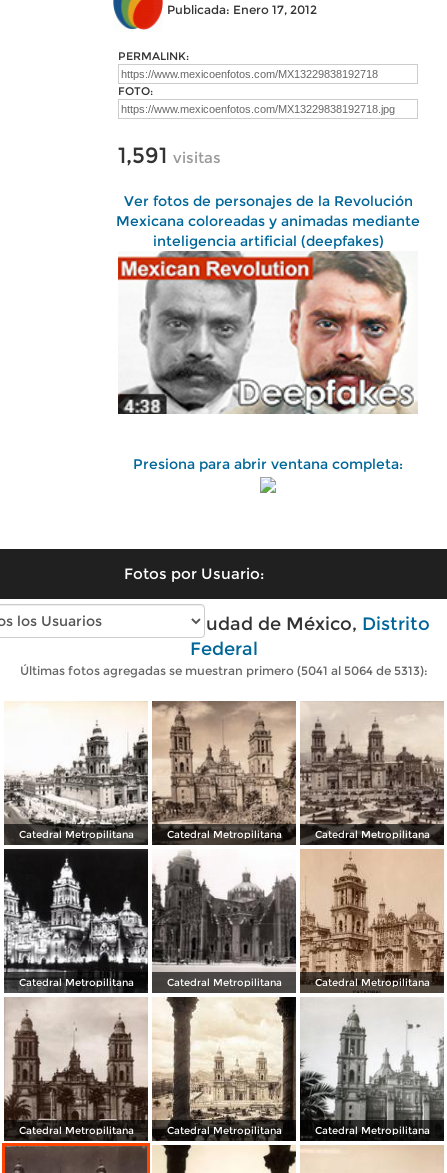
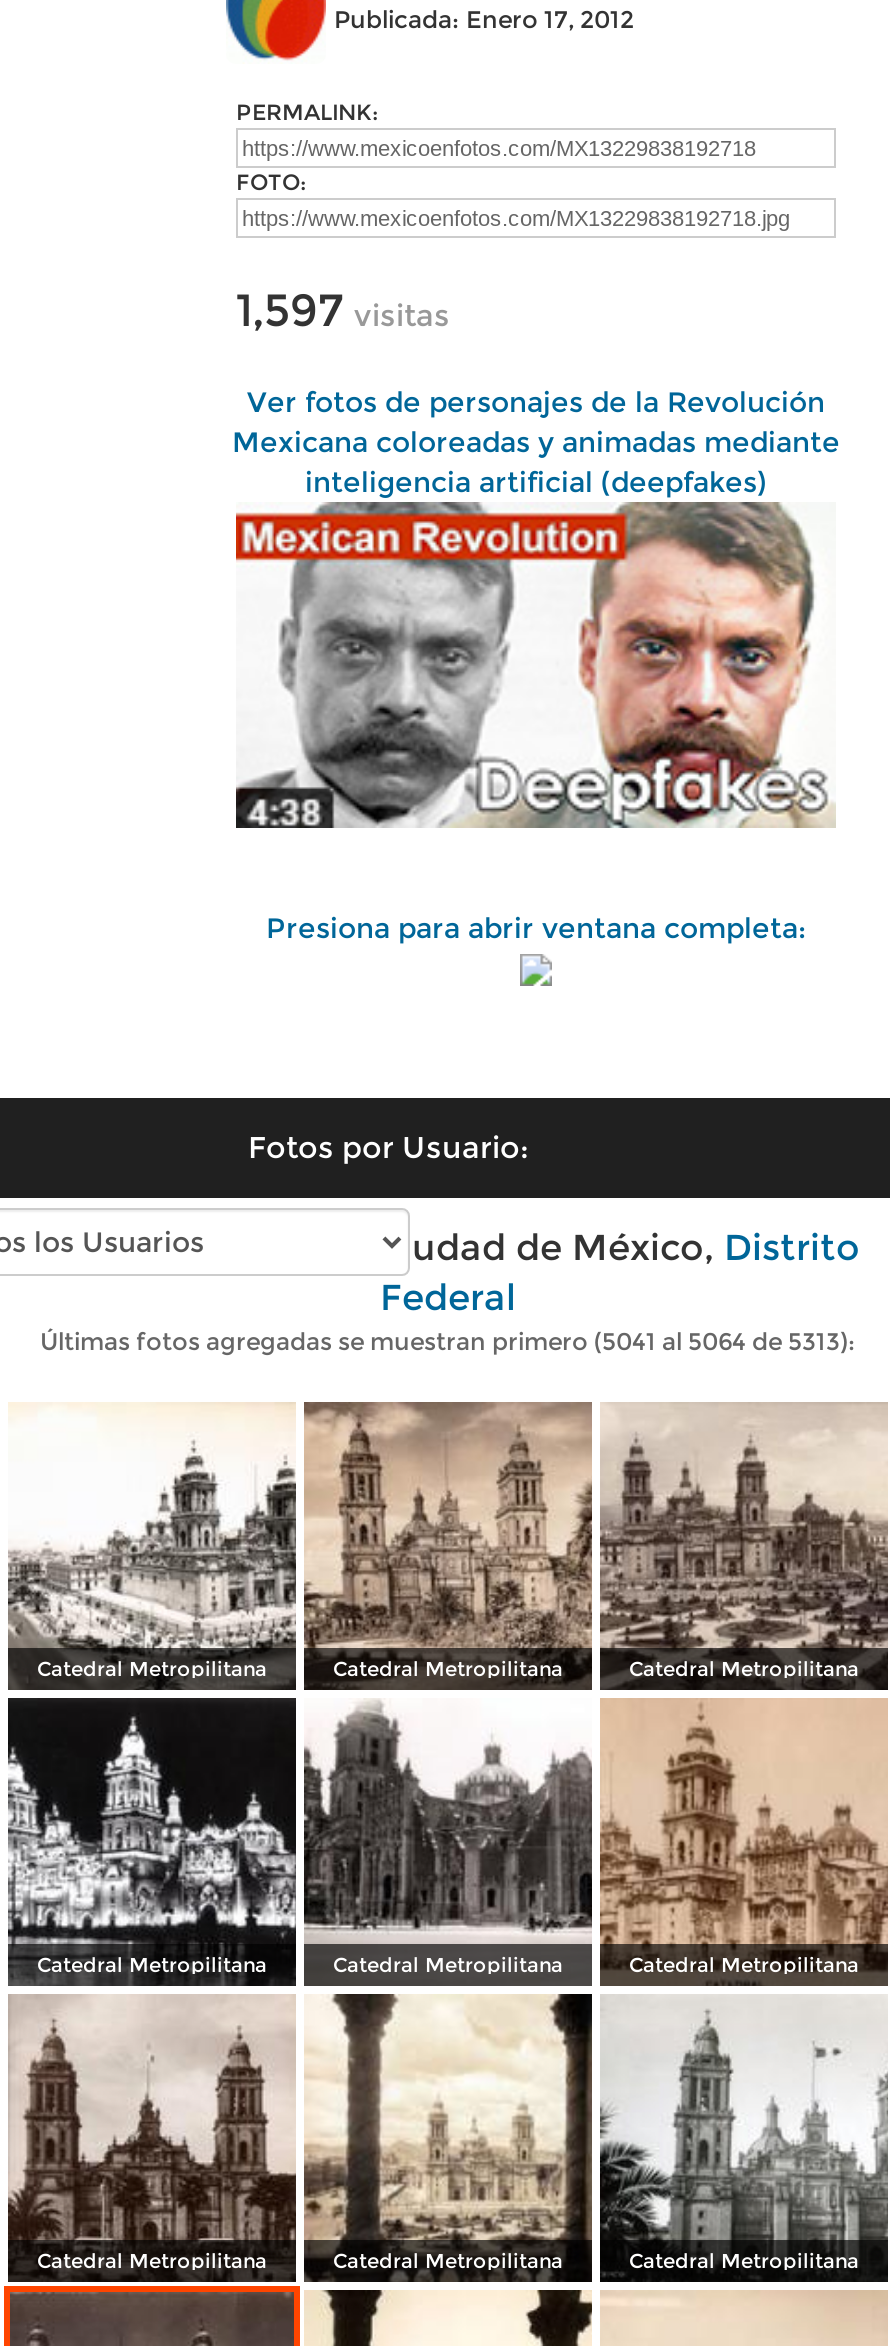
- 1,591 visitas
+ 1,597 visitas
